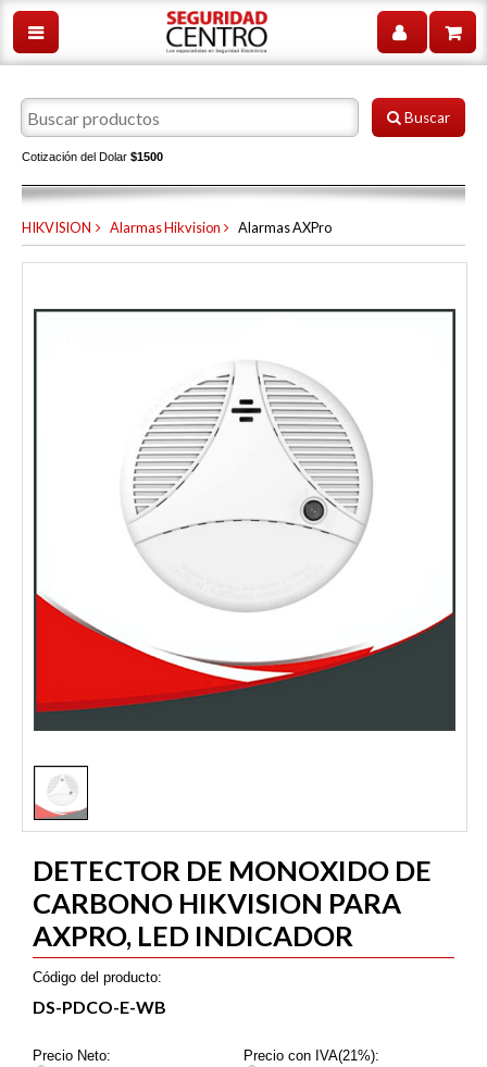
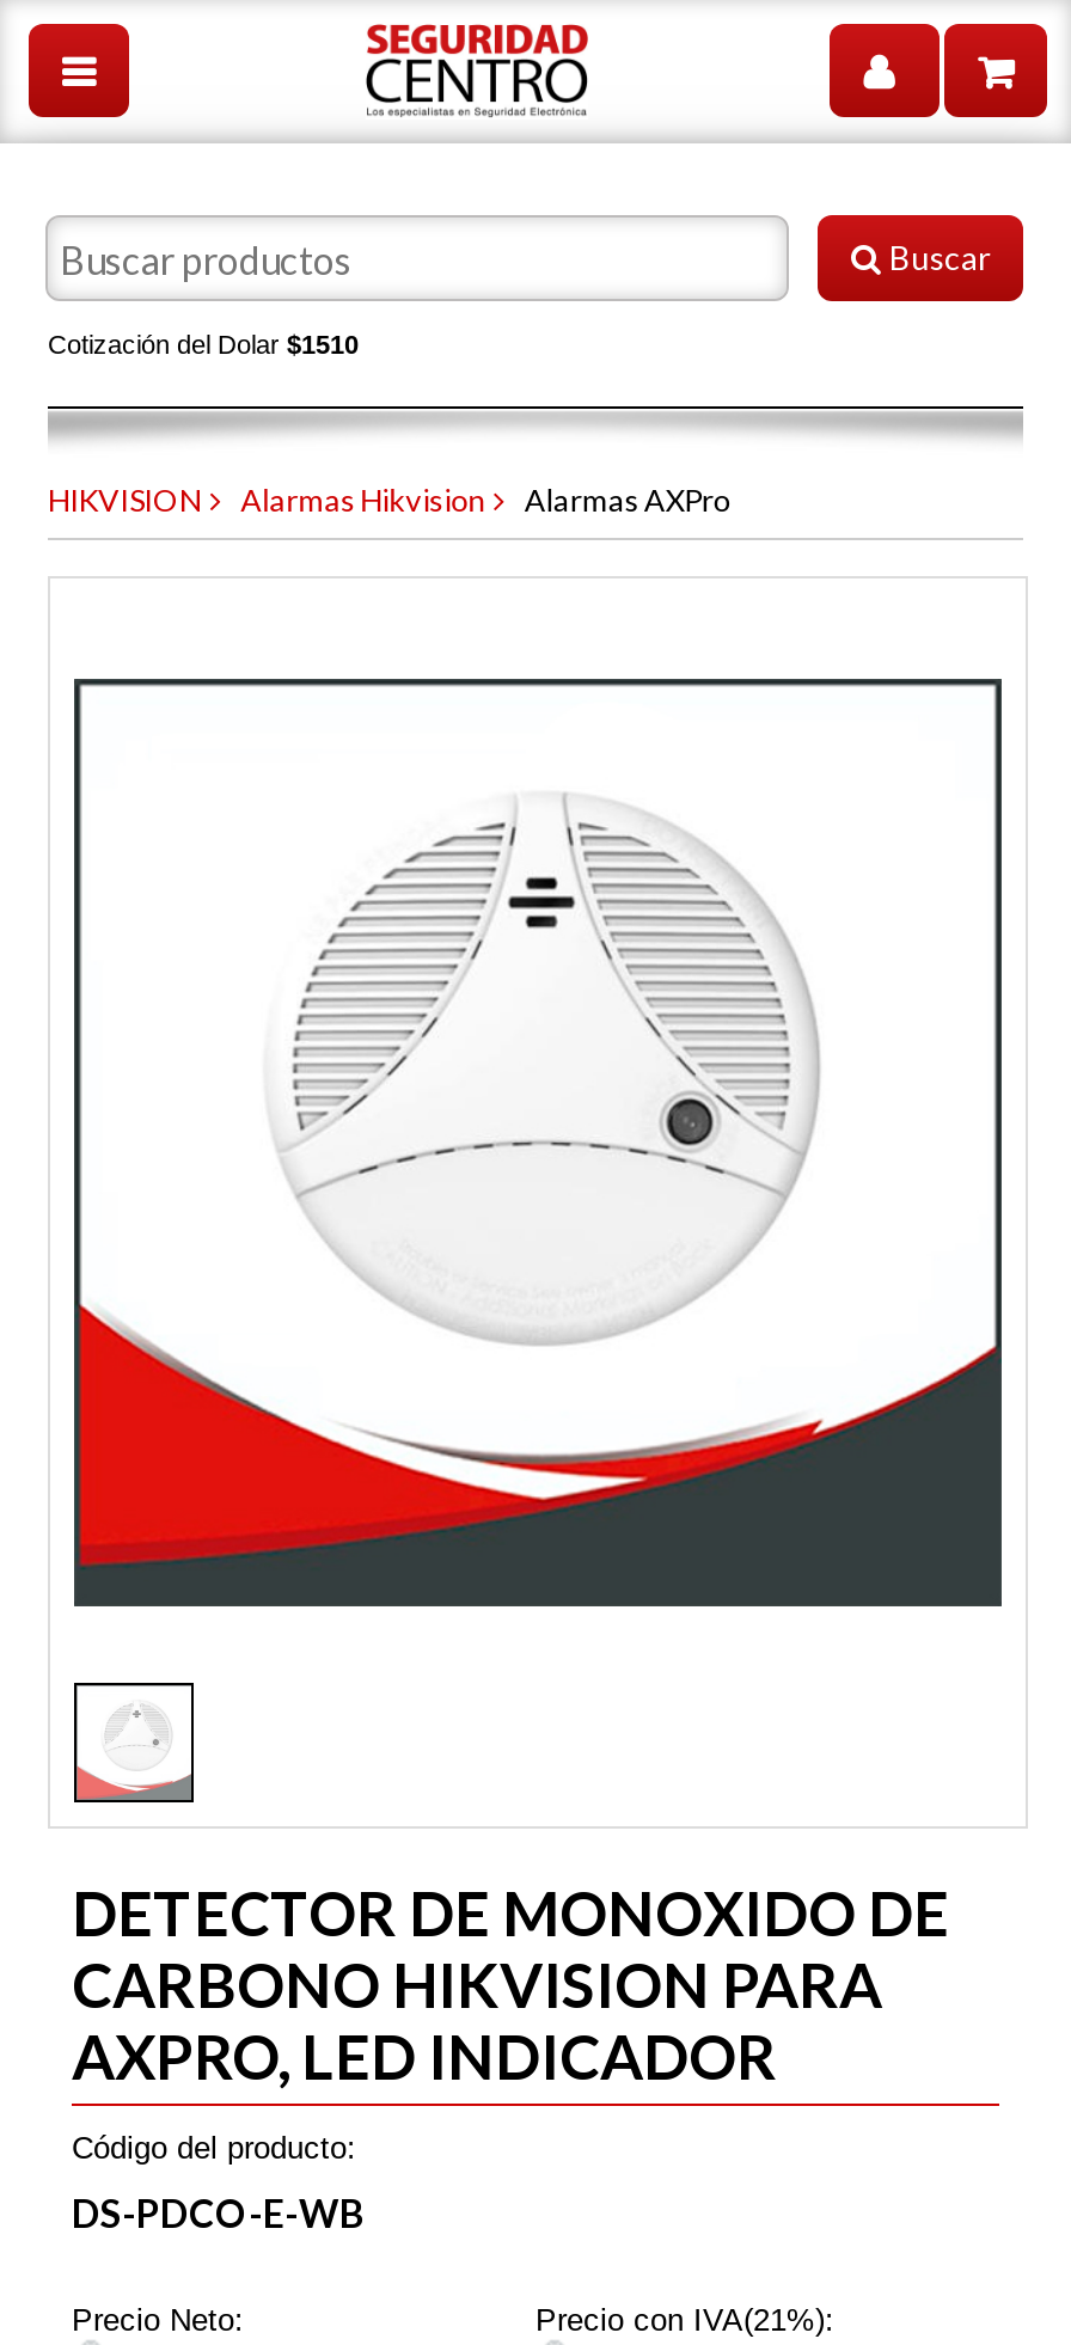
- Cotización del Dolar $1500
+ Cotización del Dolar $1510
